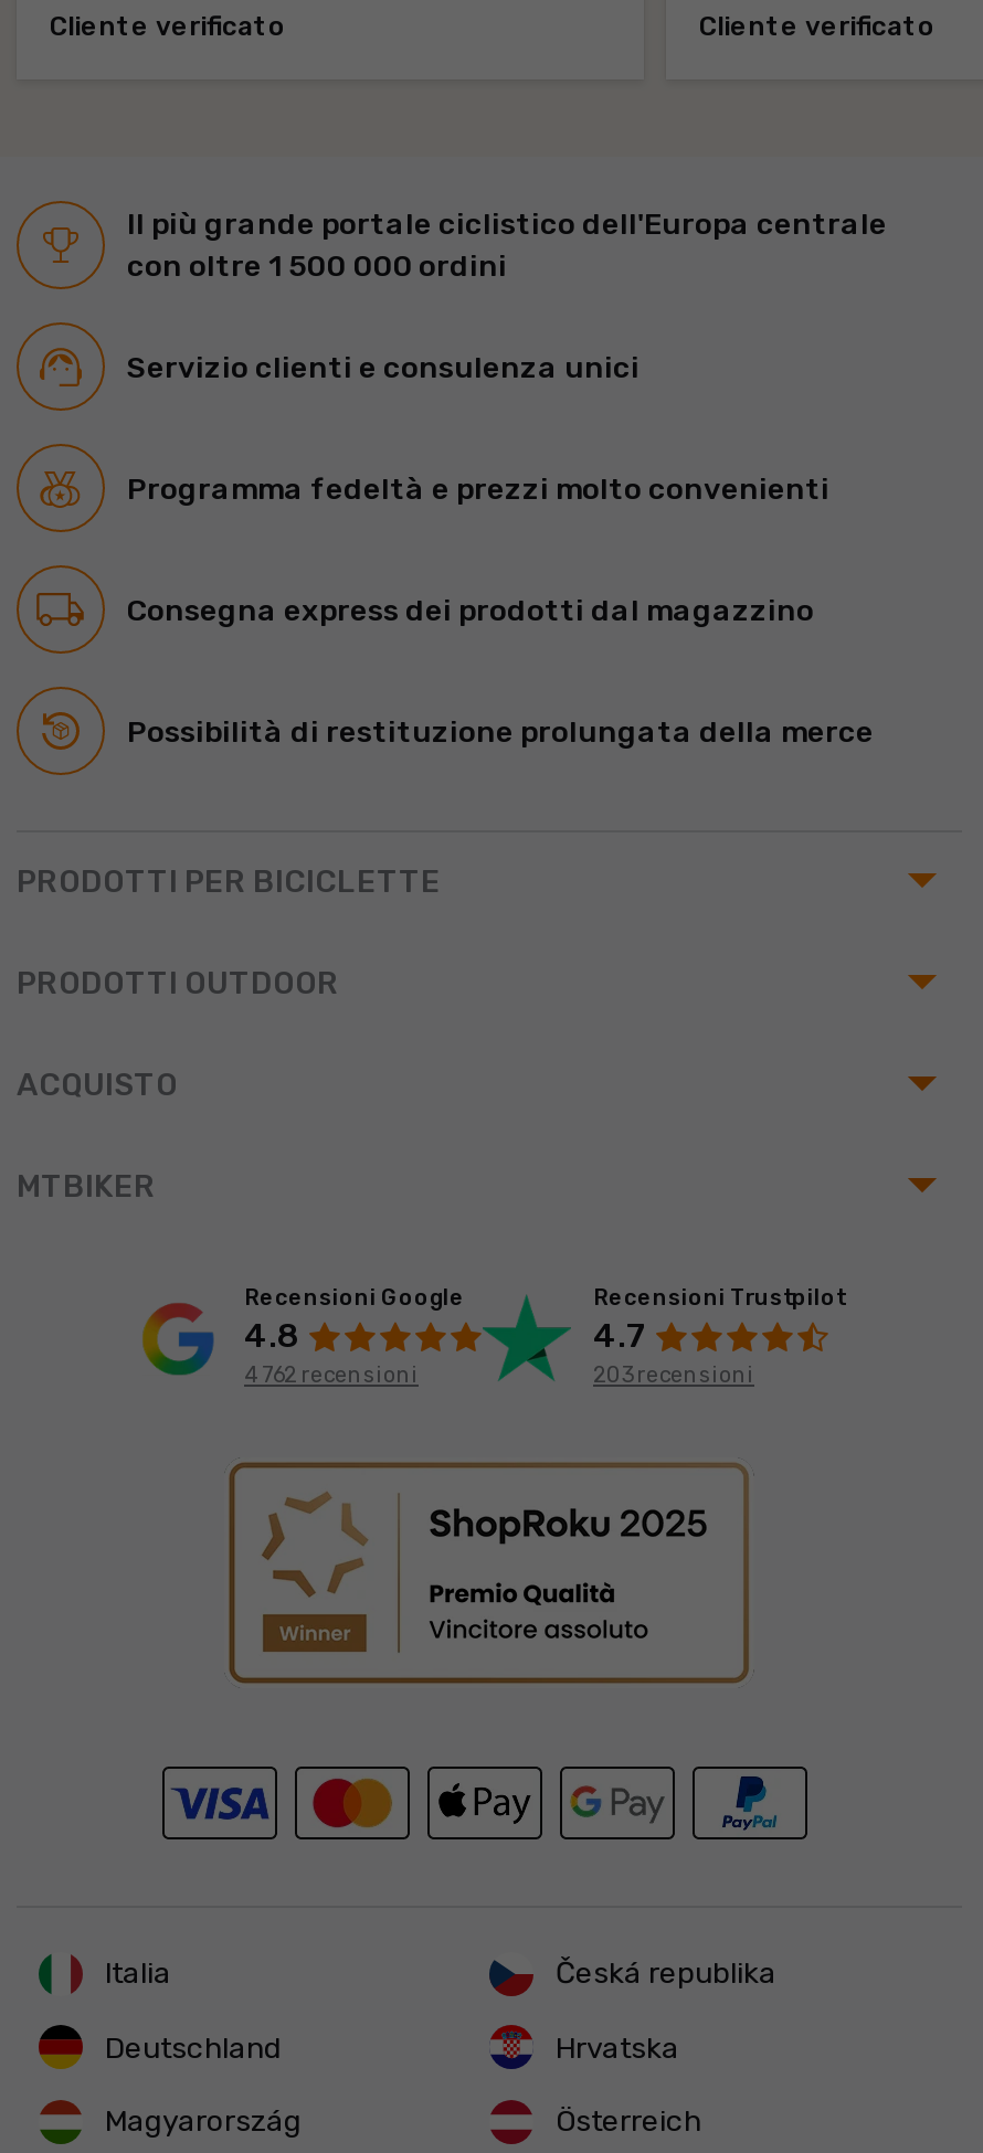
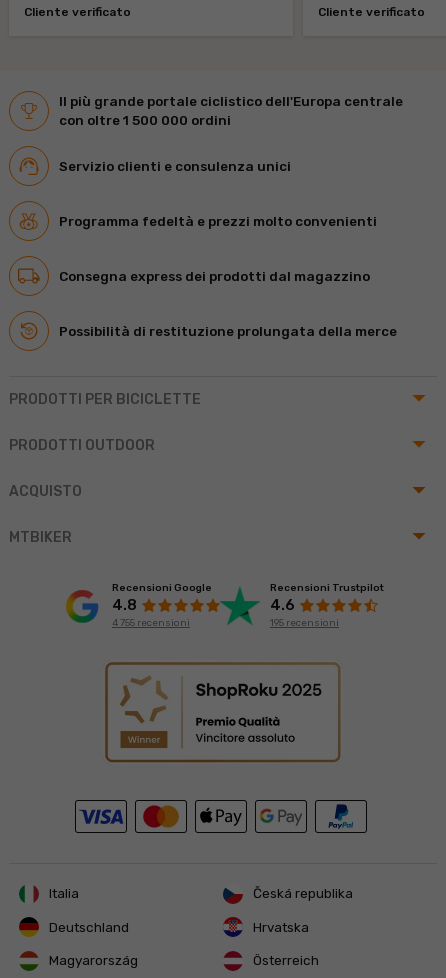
- 4.7
+ 4.6

- 4 762 recensioni
+ 4 755 recensioni

- 203 recensioni
+ 195 recensioni
